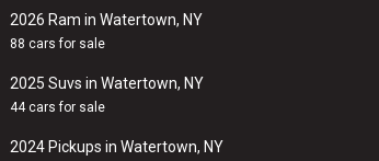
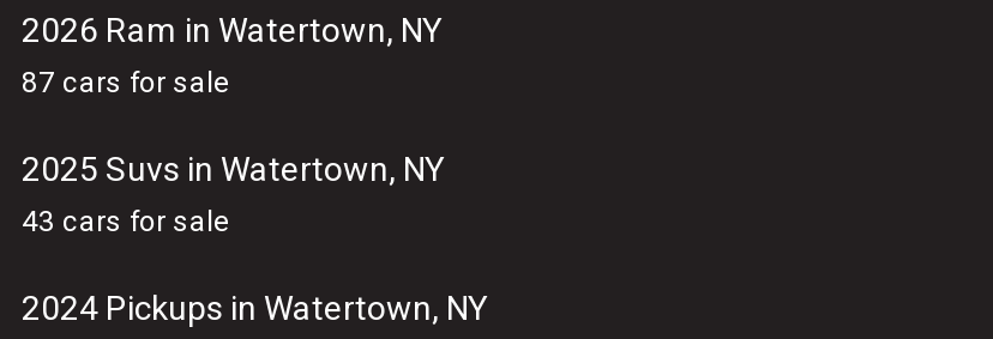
- 88 cars for sale
+ 87 cars for sale

- 44 cars for sale
+ 43 cars for sale
